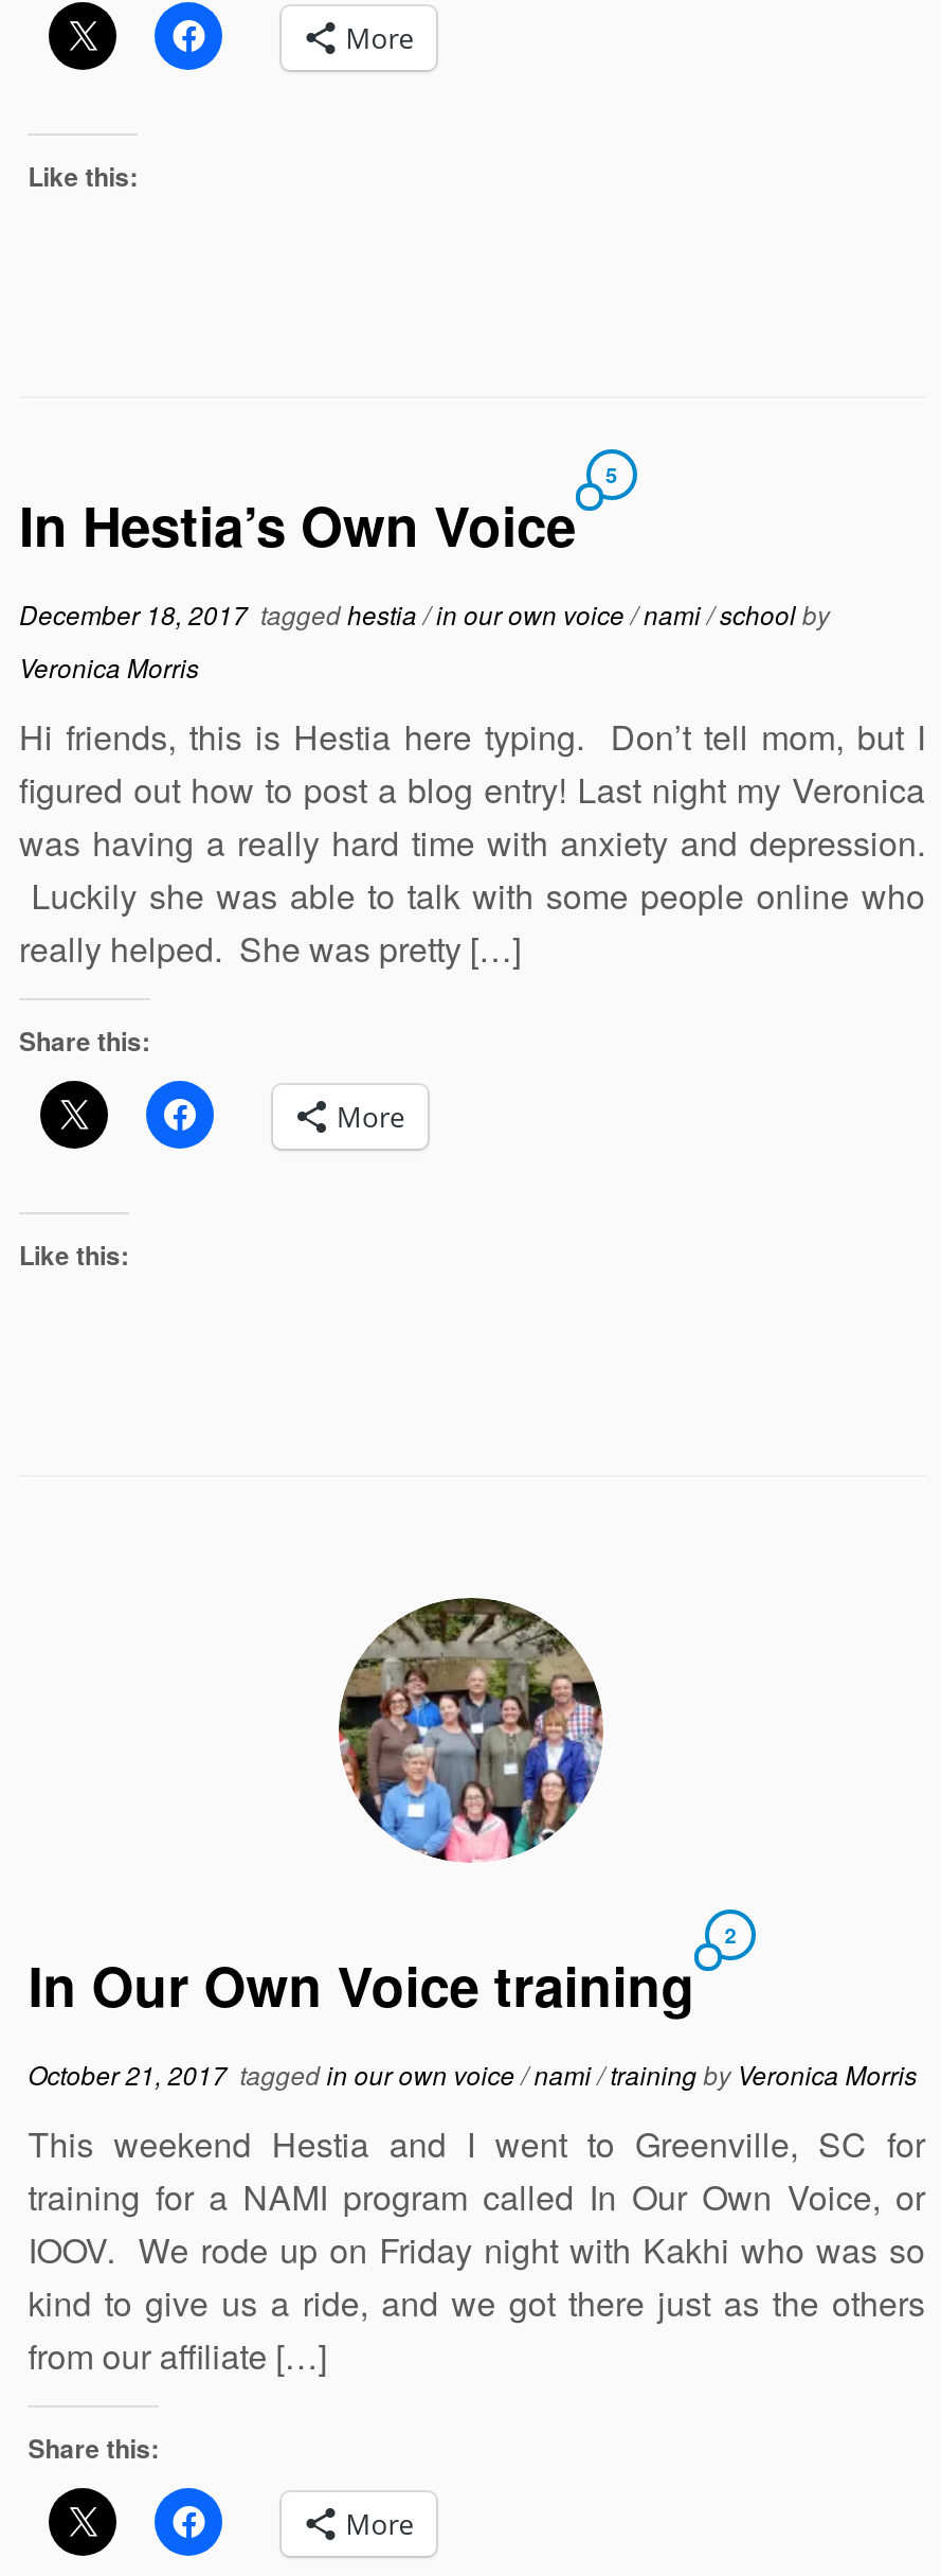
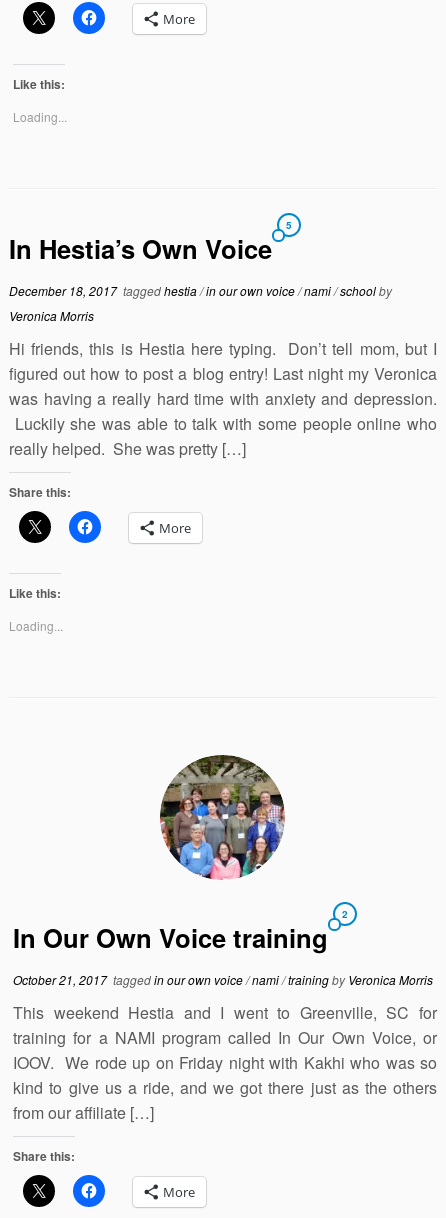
+ Loading...

+ Loading...
